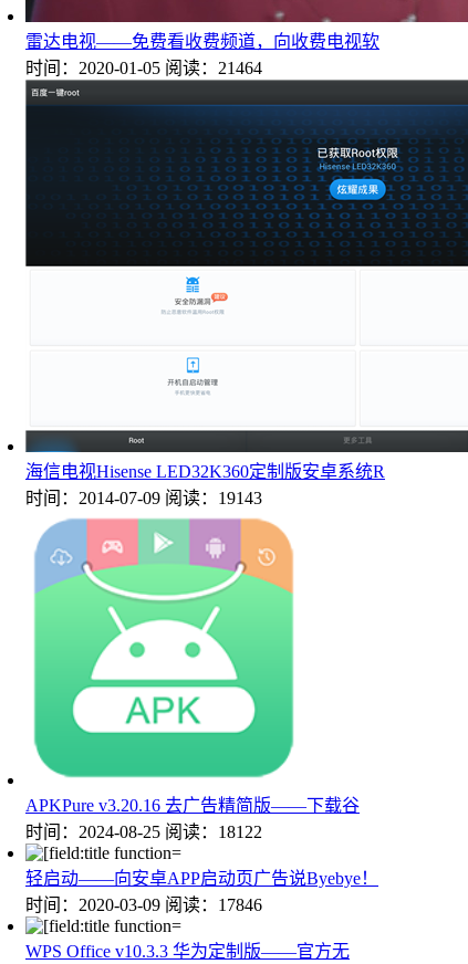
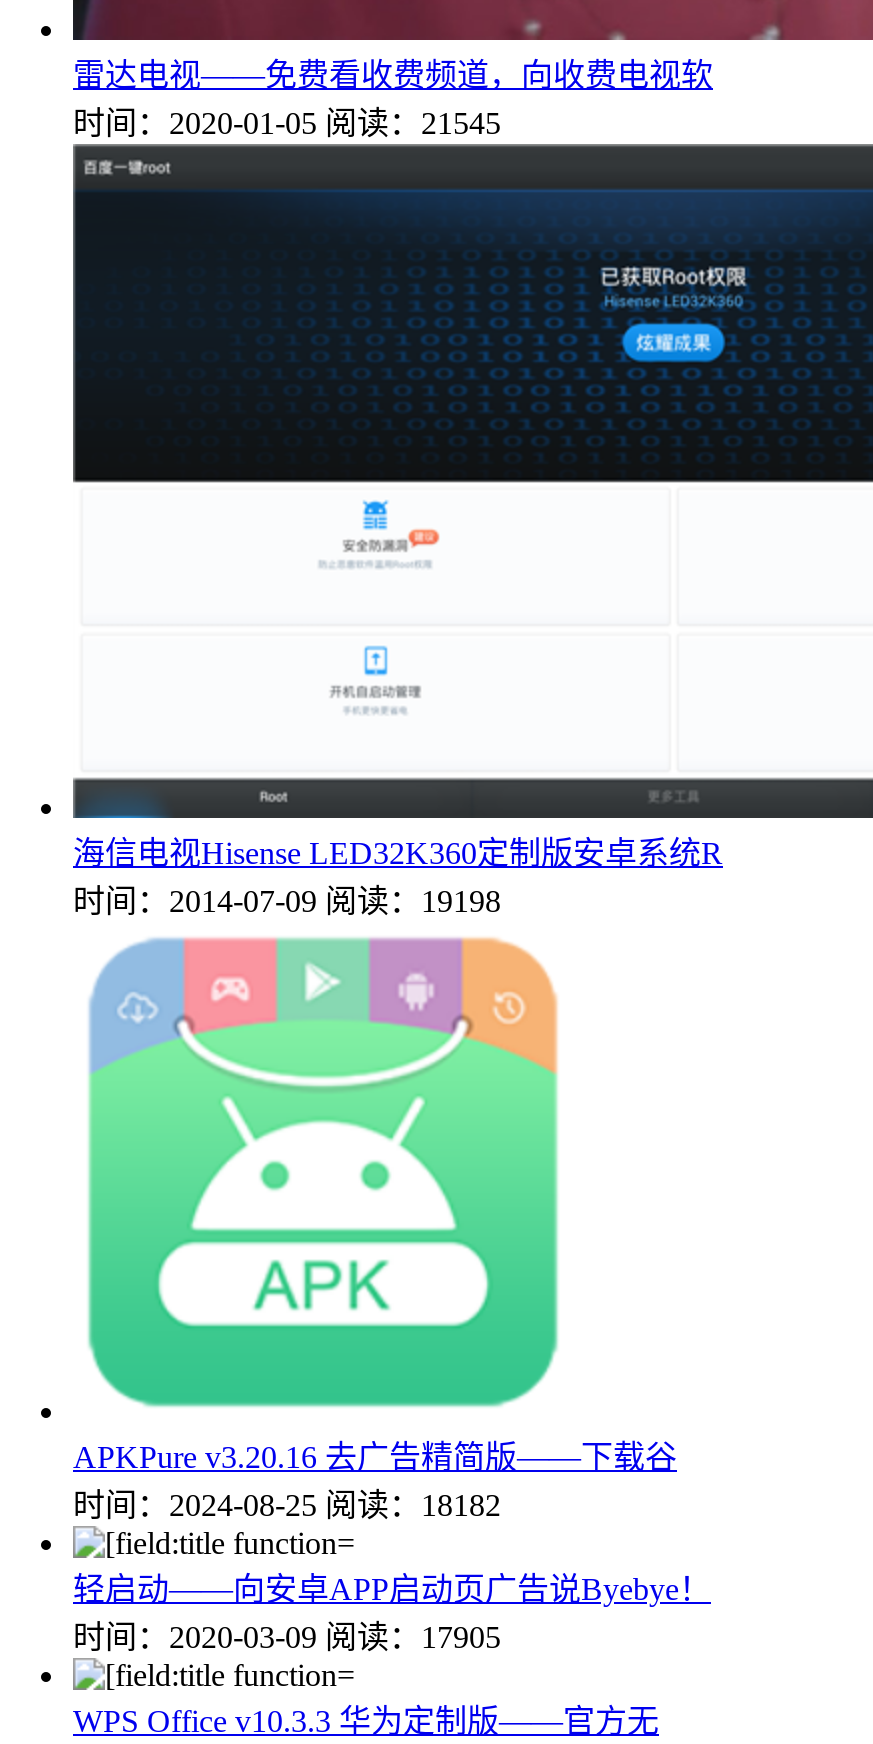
- 时间：2020-01-05 阅读：21464
+ 时间：2020-01-05 阅读：21545

- 时间：2014-07-09 阅读：19143
+ 时间：2014-07-09 阅读：19198

- 时间：2024-08-25 阅读：18122
+ 时间：2024-08-25 阅读：18182

- 时间：2020-03-09 阅读：17846
+ 时间：2020-03-09 阅读：17905
